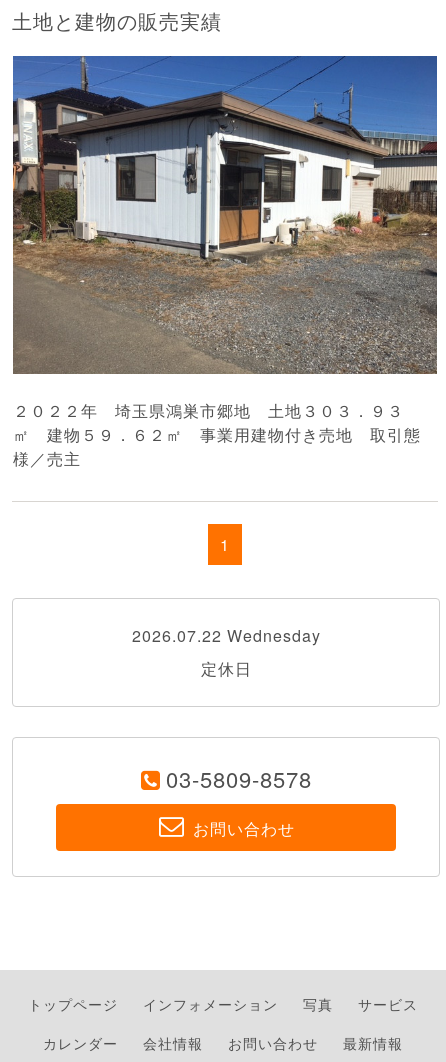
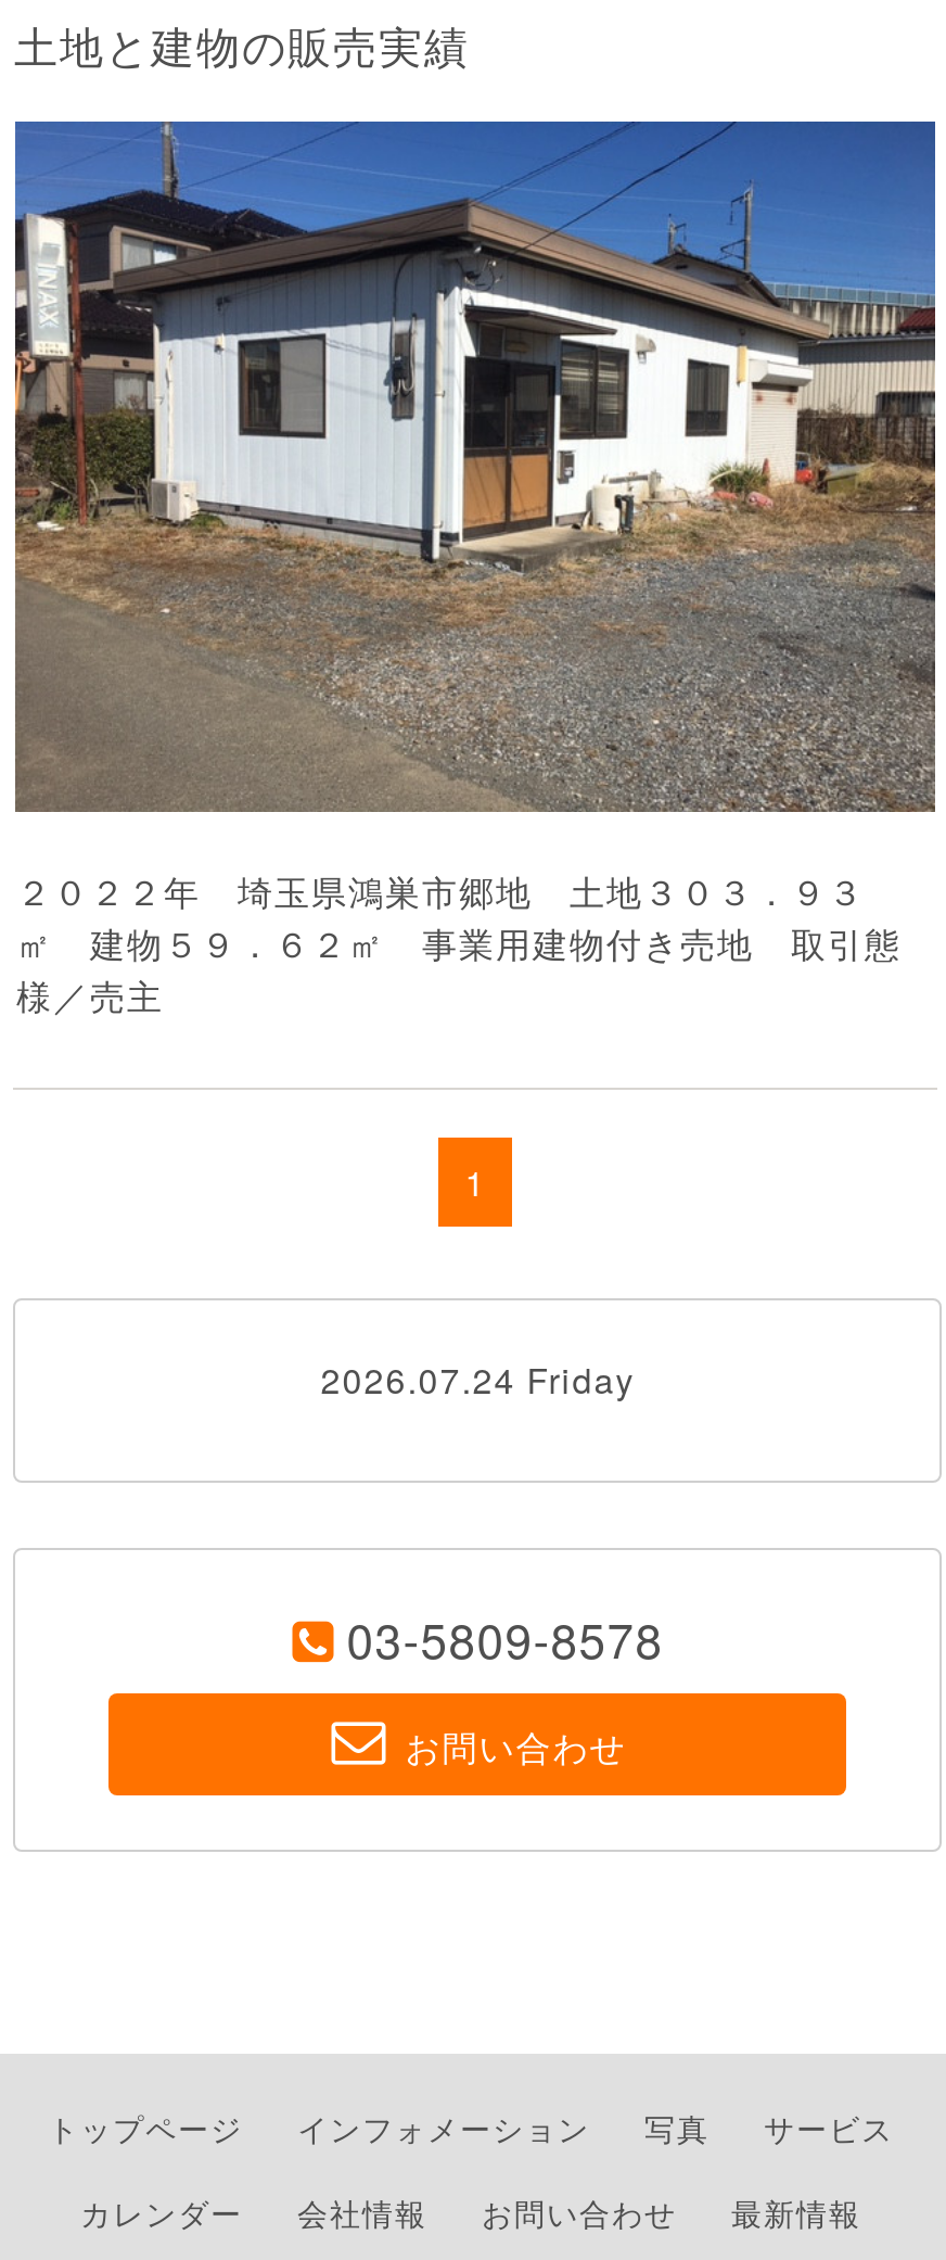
- 2026.07.22 Wednesday
- 定休日
+ 2026.07.24 Friday
